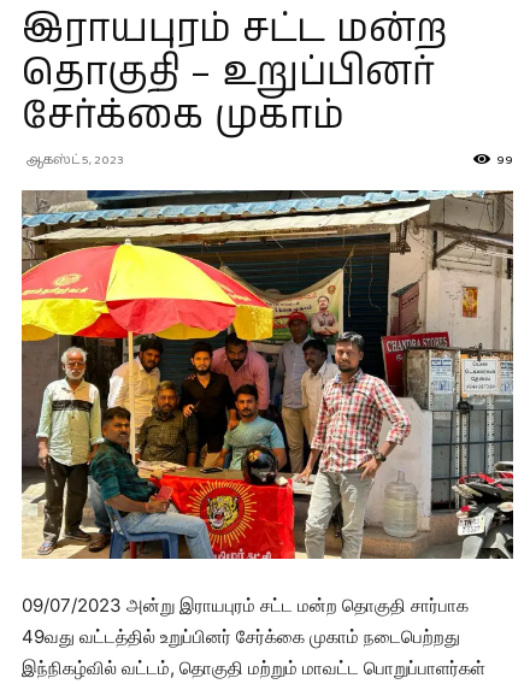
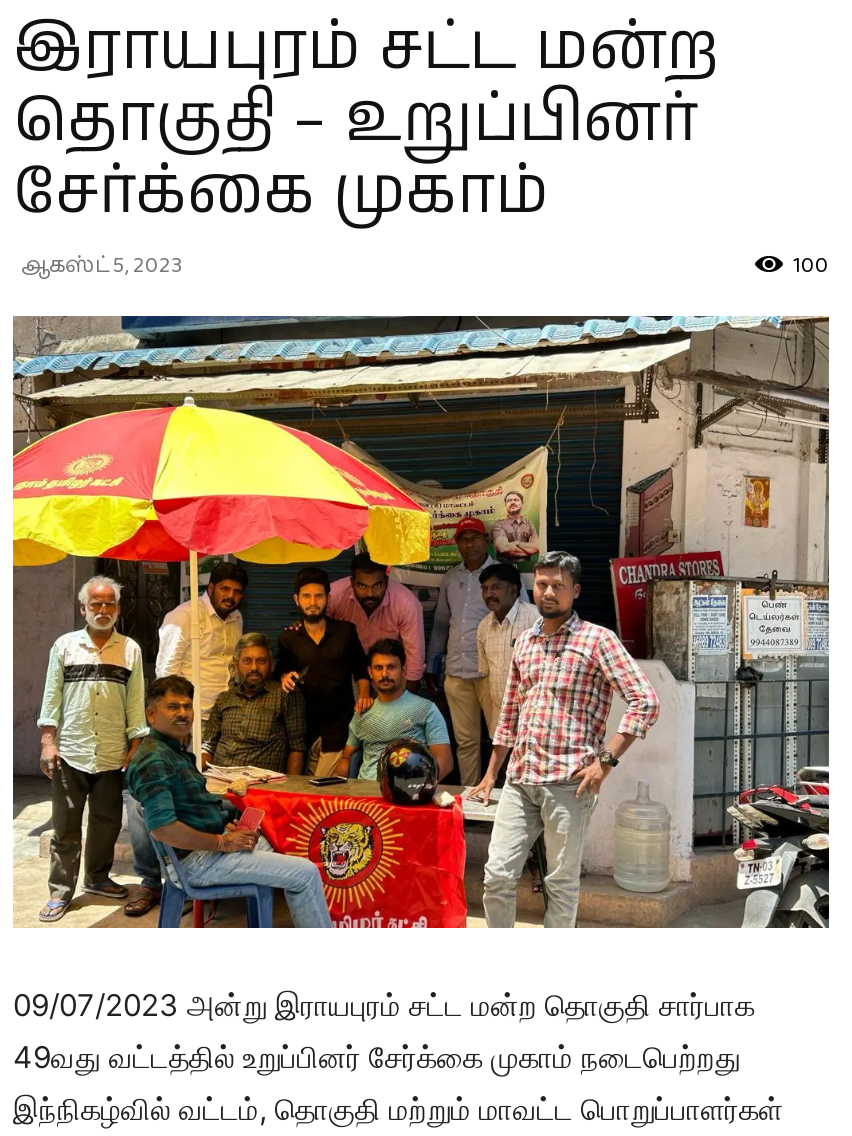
- 99
+ 100
